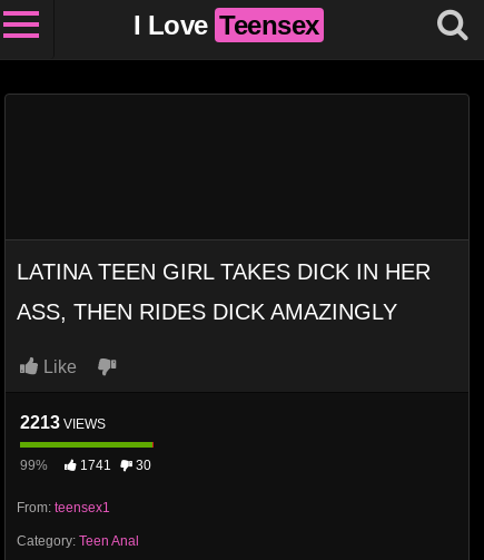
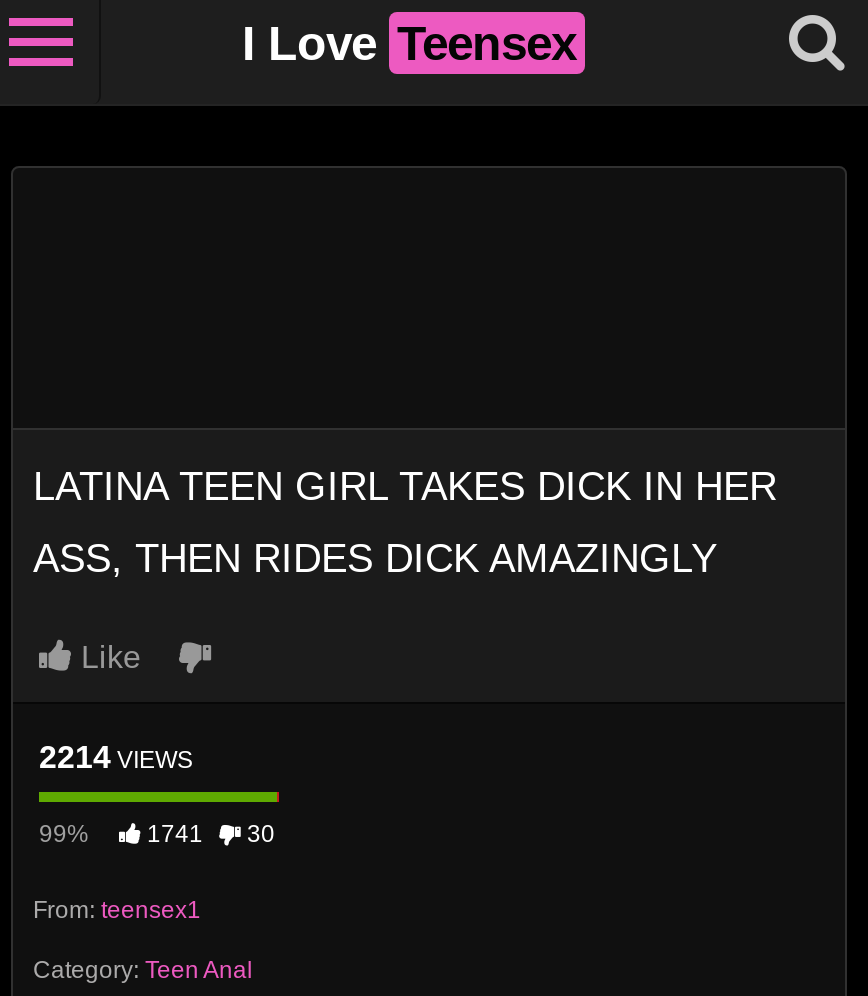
- 2213 VIEWS
+ 2214 VIEWS
